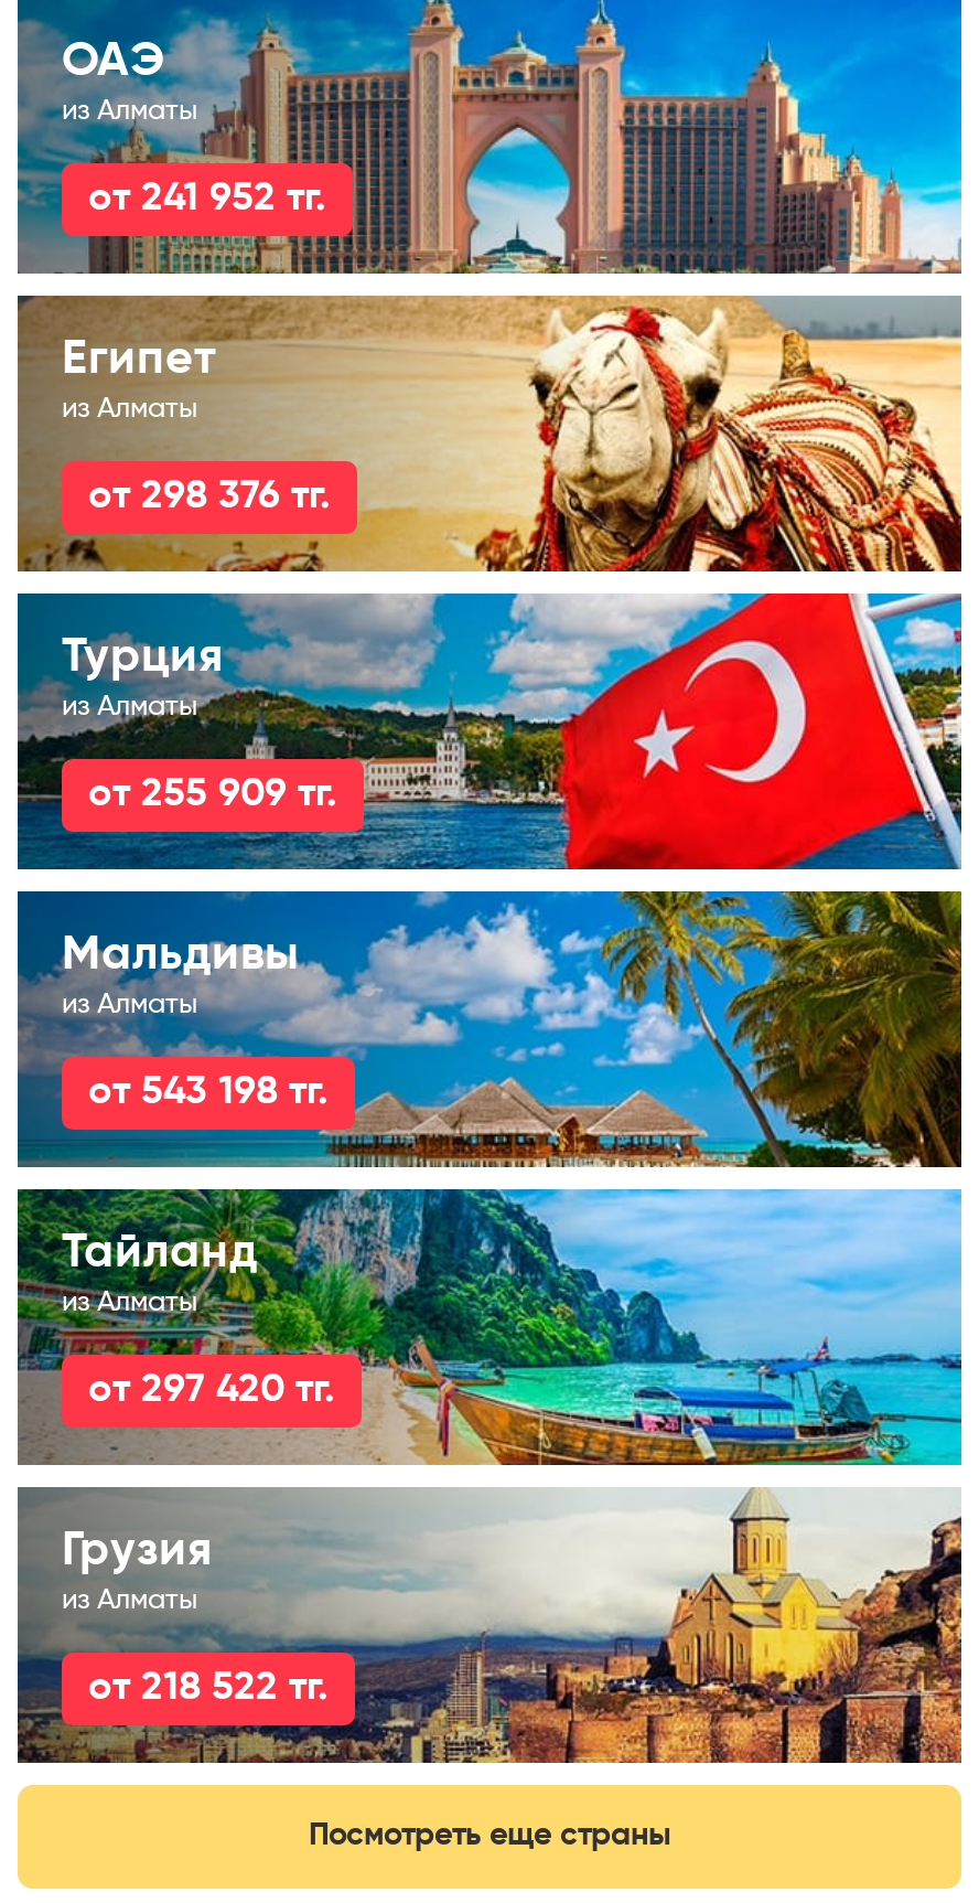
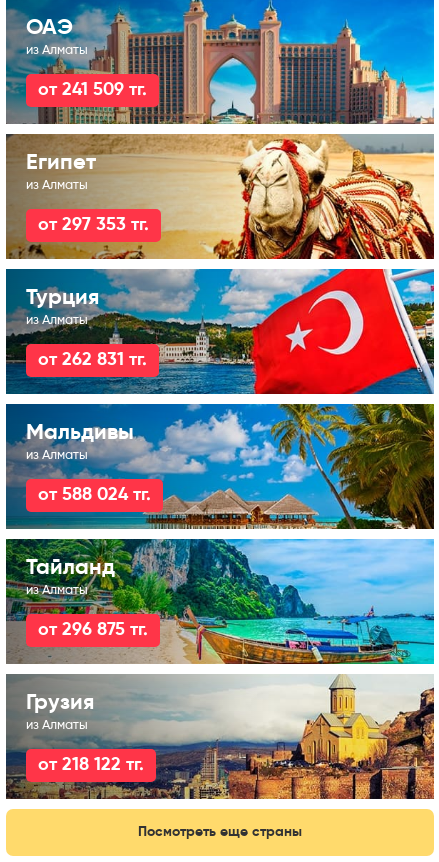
- от 241 952 тг.
+ от 241 509 тг.

- от 298 376 тг.
+ от 297 353 тг.

- от 255 909 тг.
+ от 262 831 тг.

- от 543 198 тг.
+ от 588 024 тг.

- от 297 420 тг.
+ от 296 875 тг.

- от 218 522 тг.
+ от 218 122 тг.
